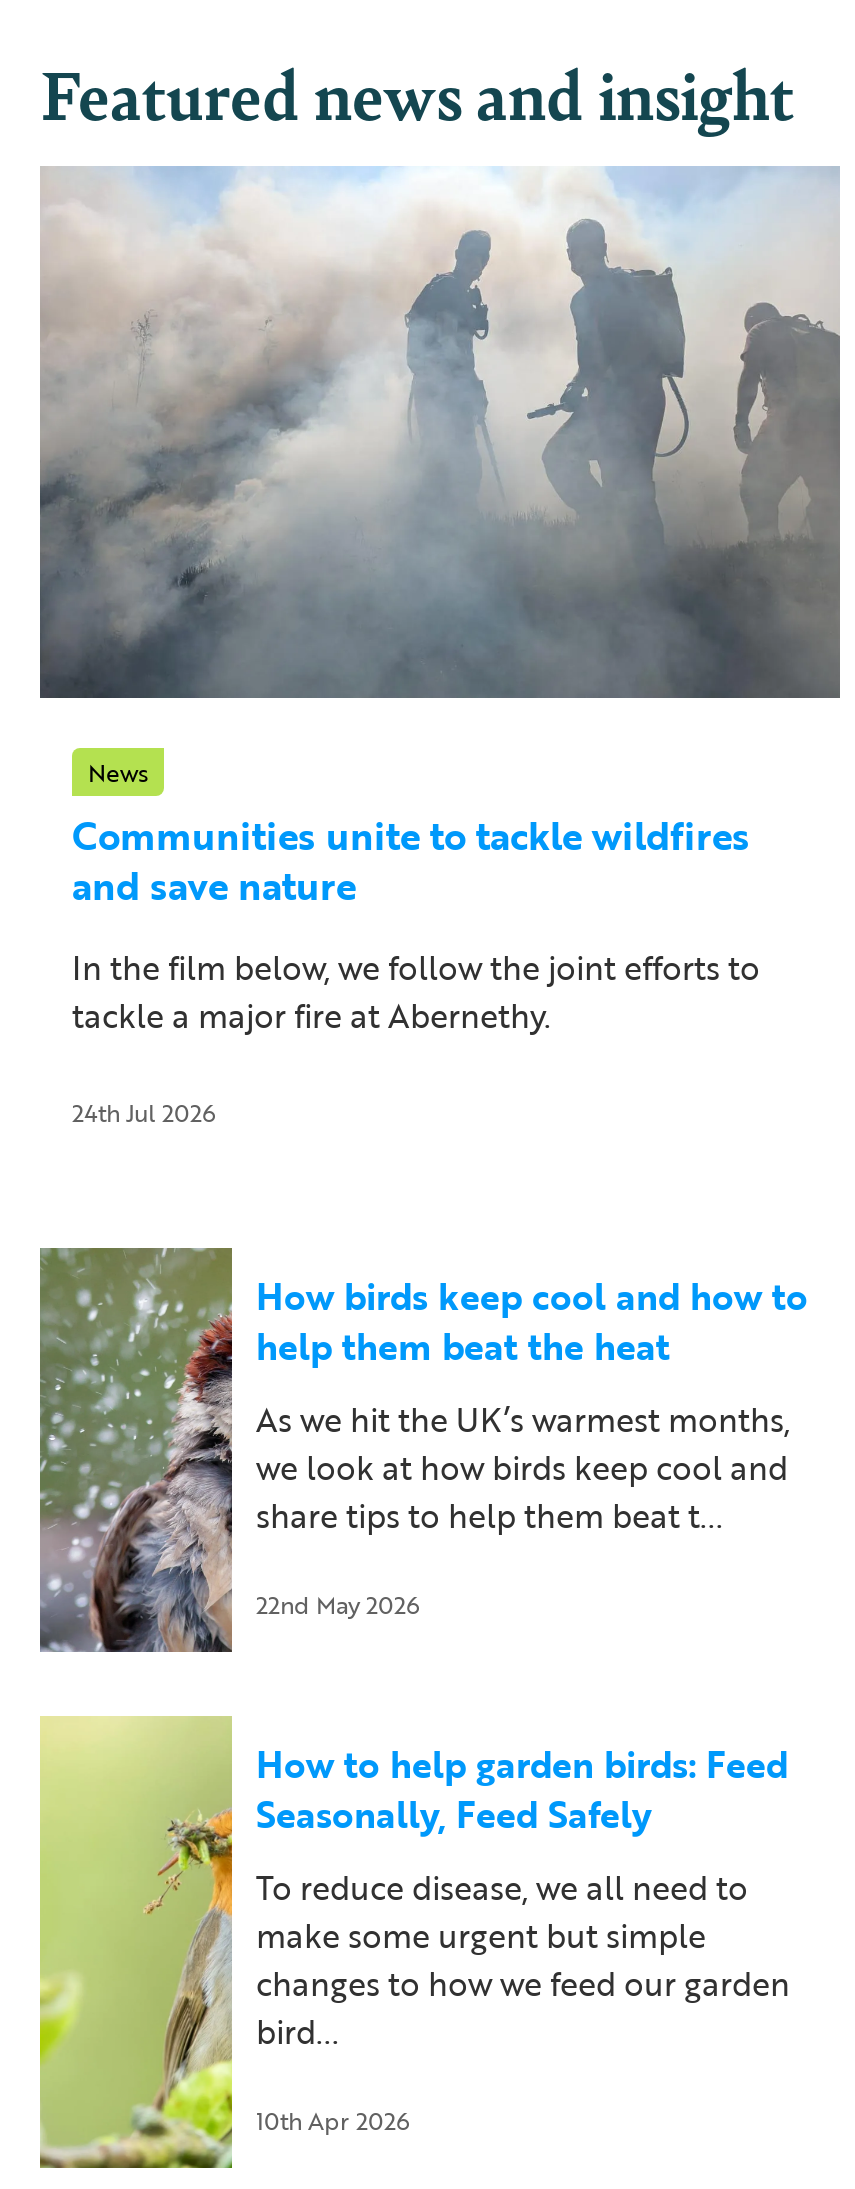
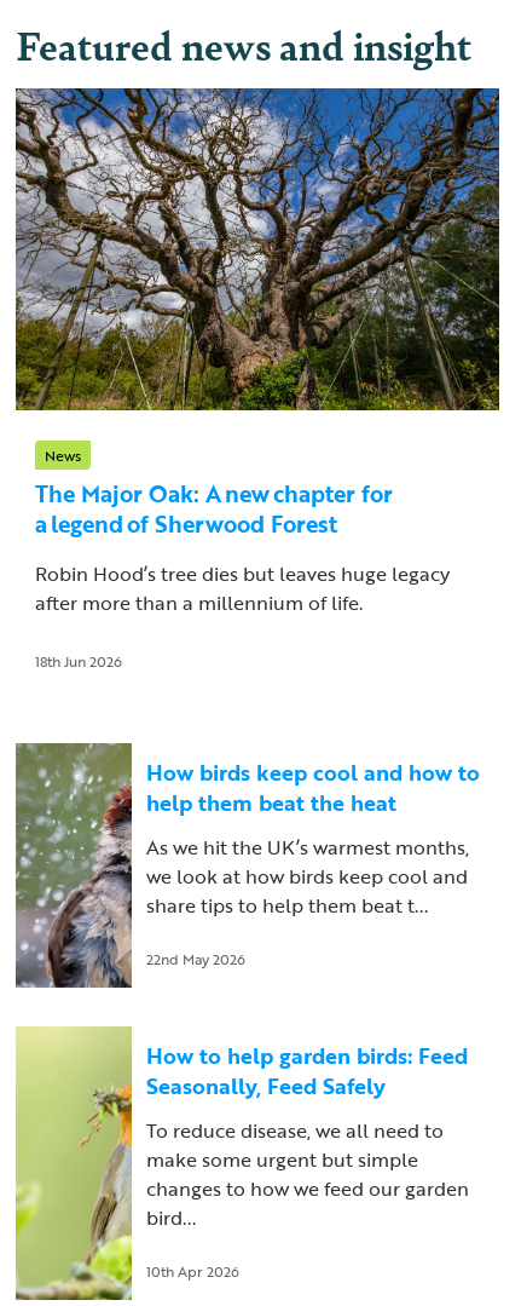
- [image]
+ [image]

- Communities unite to tackle wildfires
- and save nature
+ The Major Oak: A new chapter for
+ a legend of Sherwood Forest

- In the film below, we follow the joint efforts to
- tackle a major fire at Abernethy.
+ Robin Hood’s tree dies but leaves huge legacy
+ after more than a millennium of life.

- 24th Jul 2026
+ 18th Jun 2026
